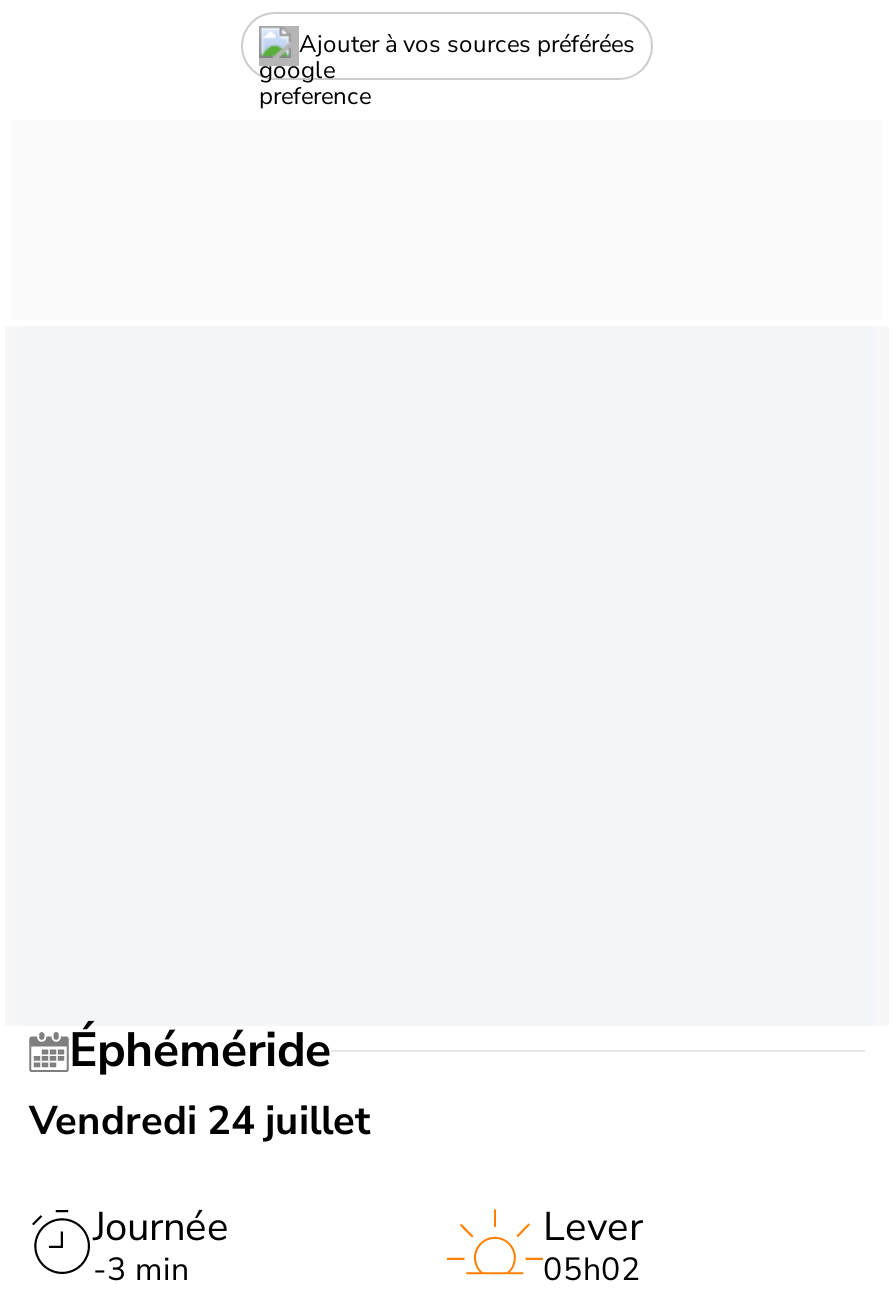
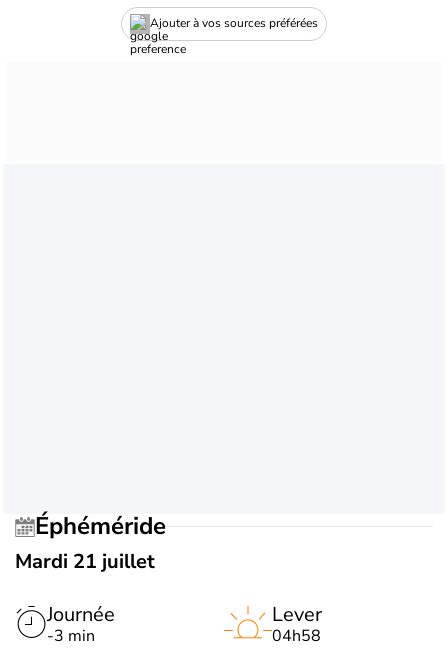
- Vendredi 24 juillet
+ Mardi 21 juillet

- 05h02
+ 04h58
